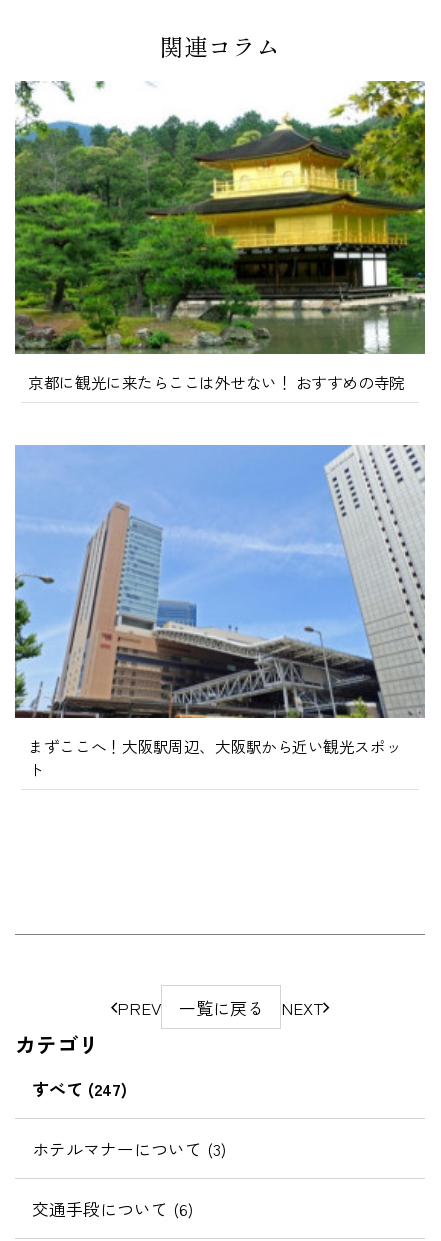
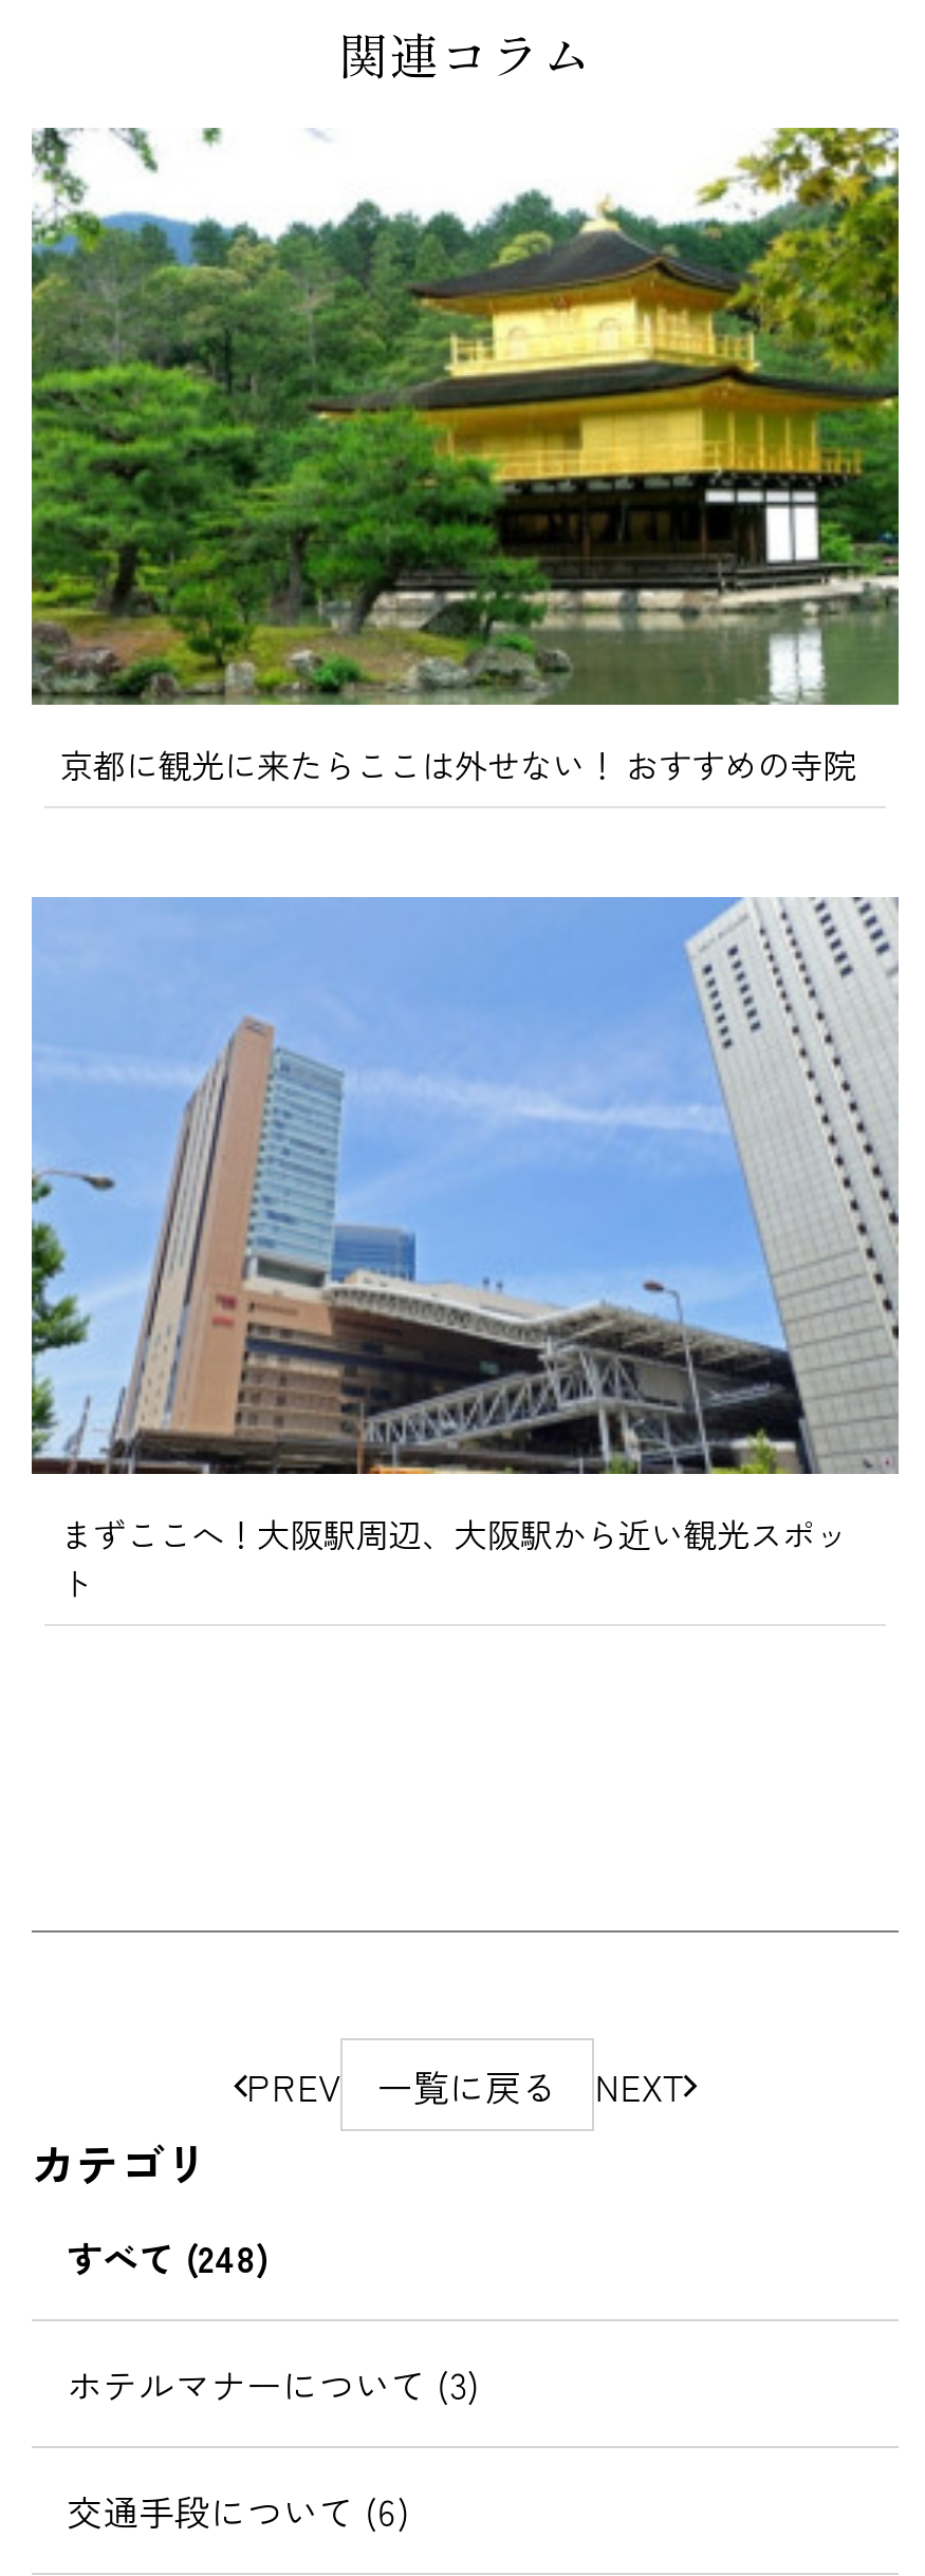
- すべて (247)
+ すべて (248)
